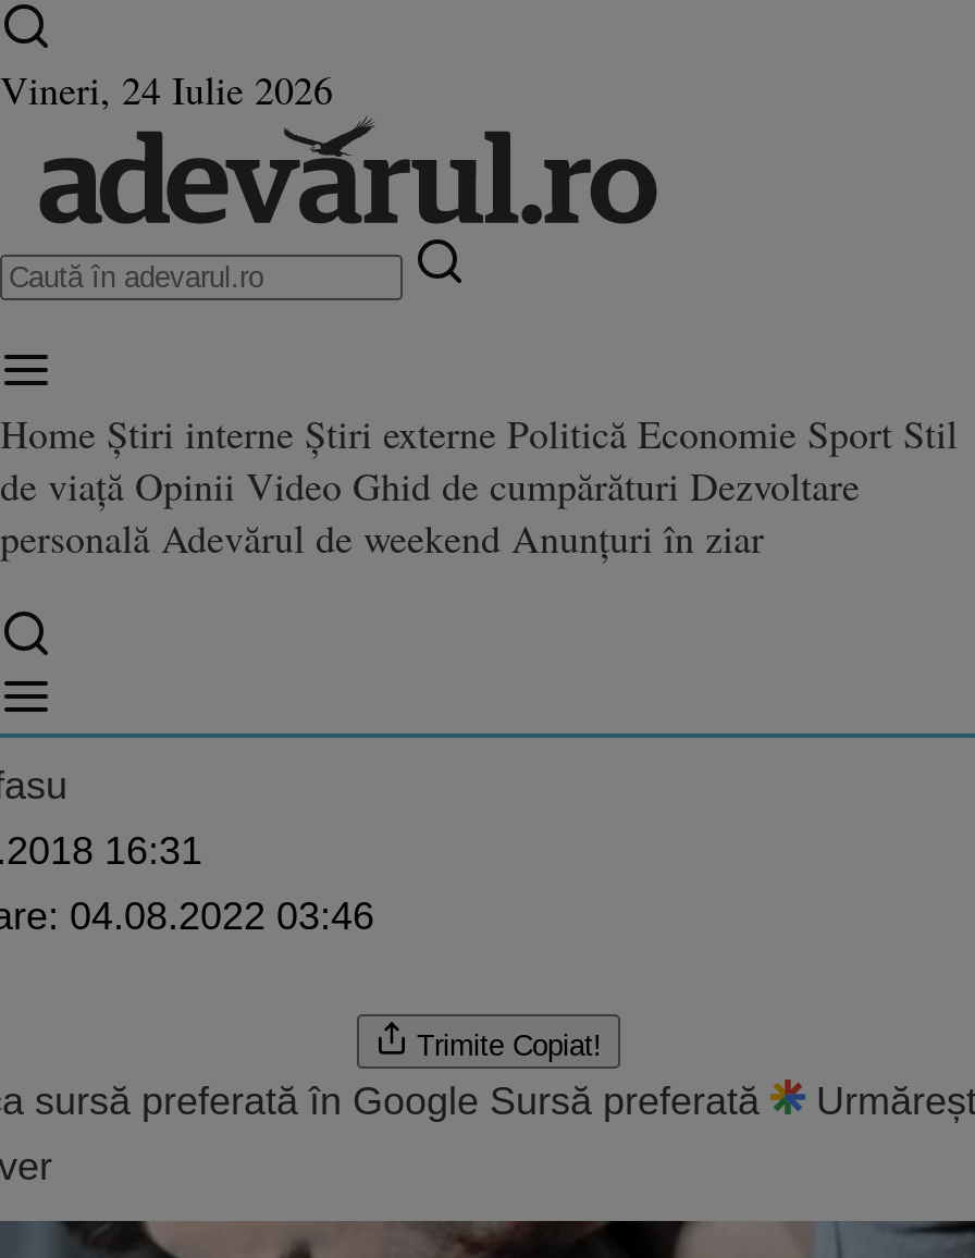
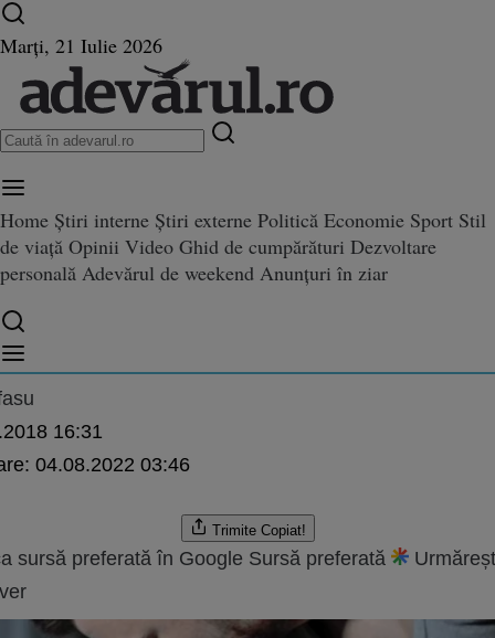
- Vineri, 24 Iulie 2026
+ Marți, 21 Iulie 2026
